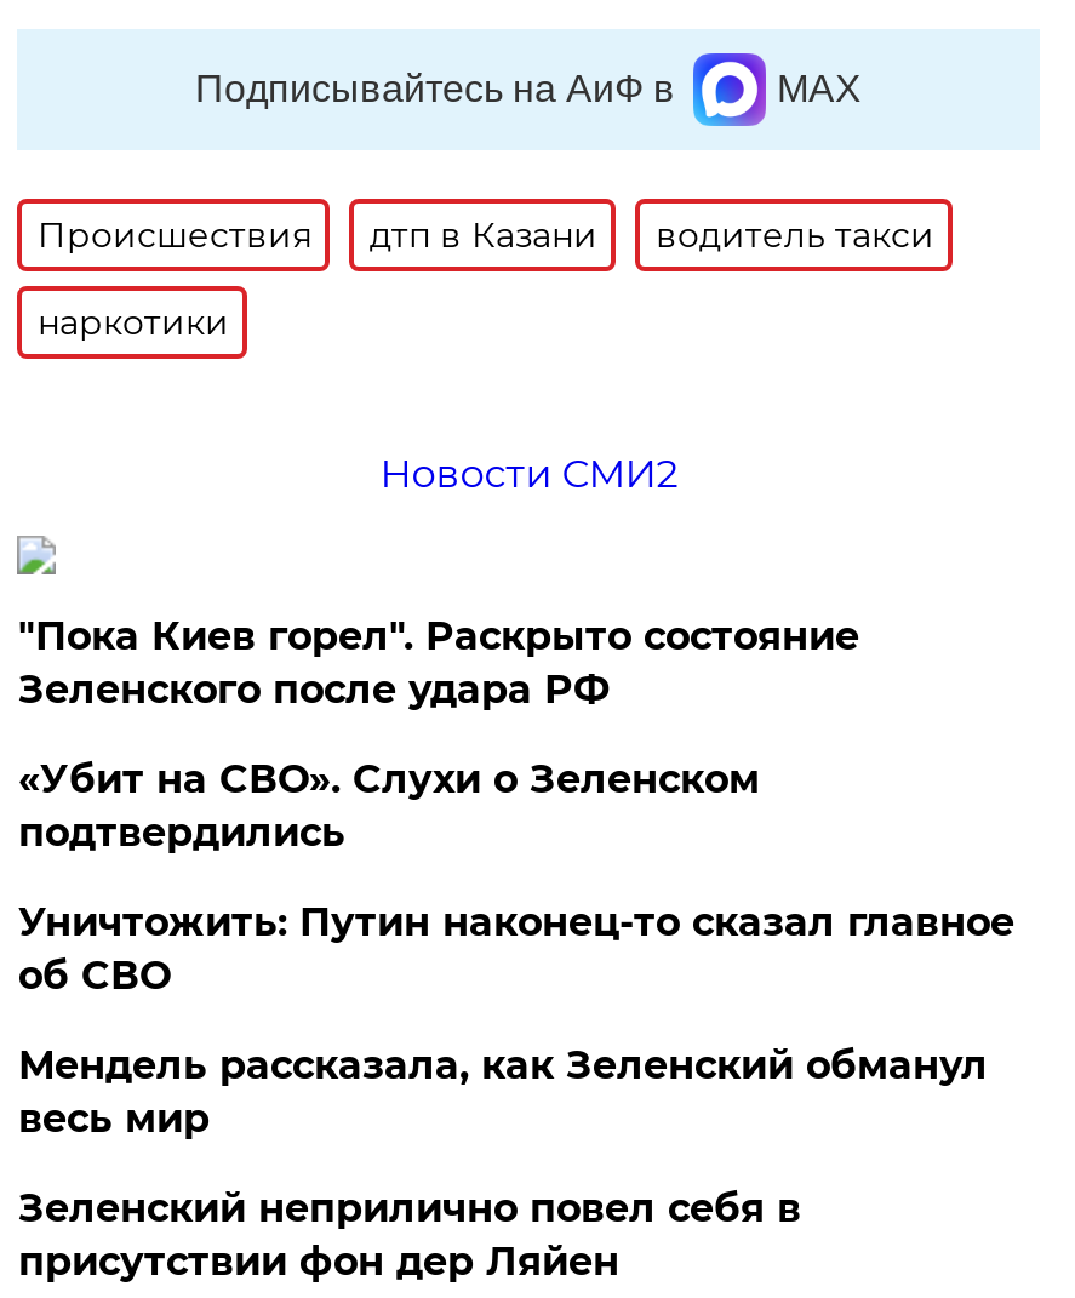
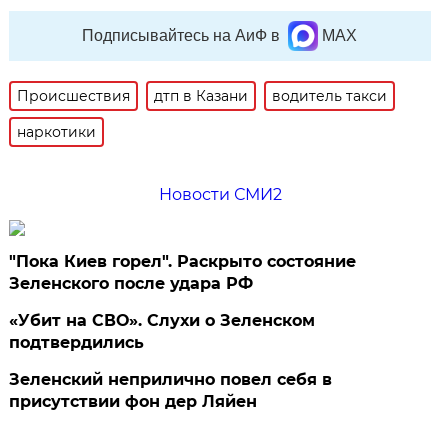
- Уничтожить: Путин наконец-то сказал главное
- об СВО
- Мендель рассказала, как Зеленский обманул
- весь мир
